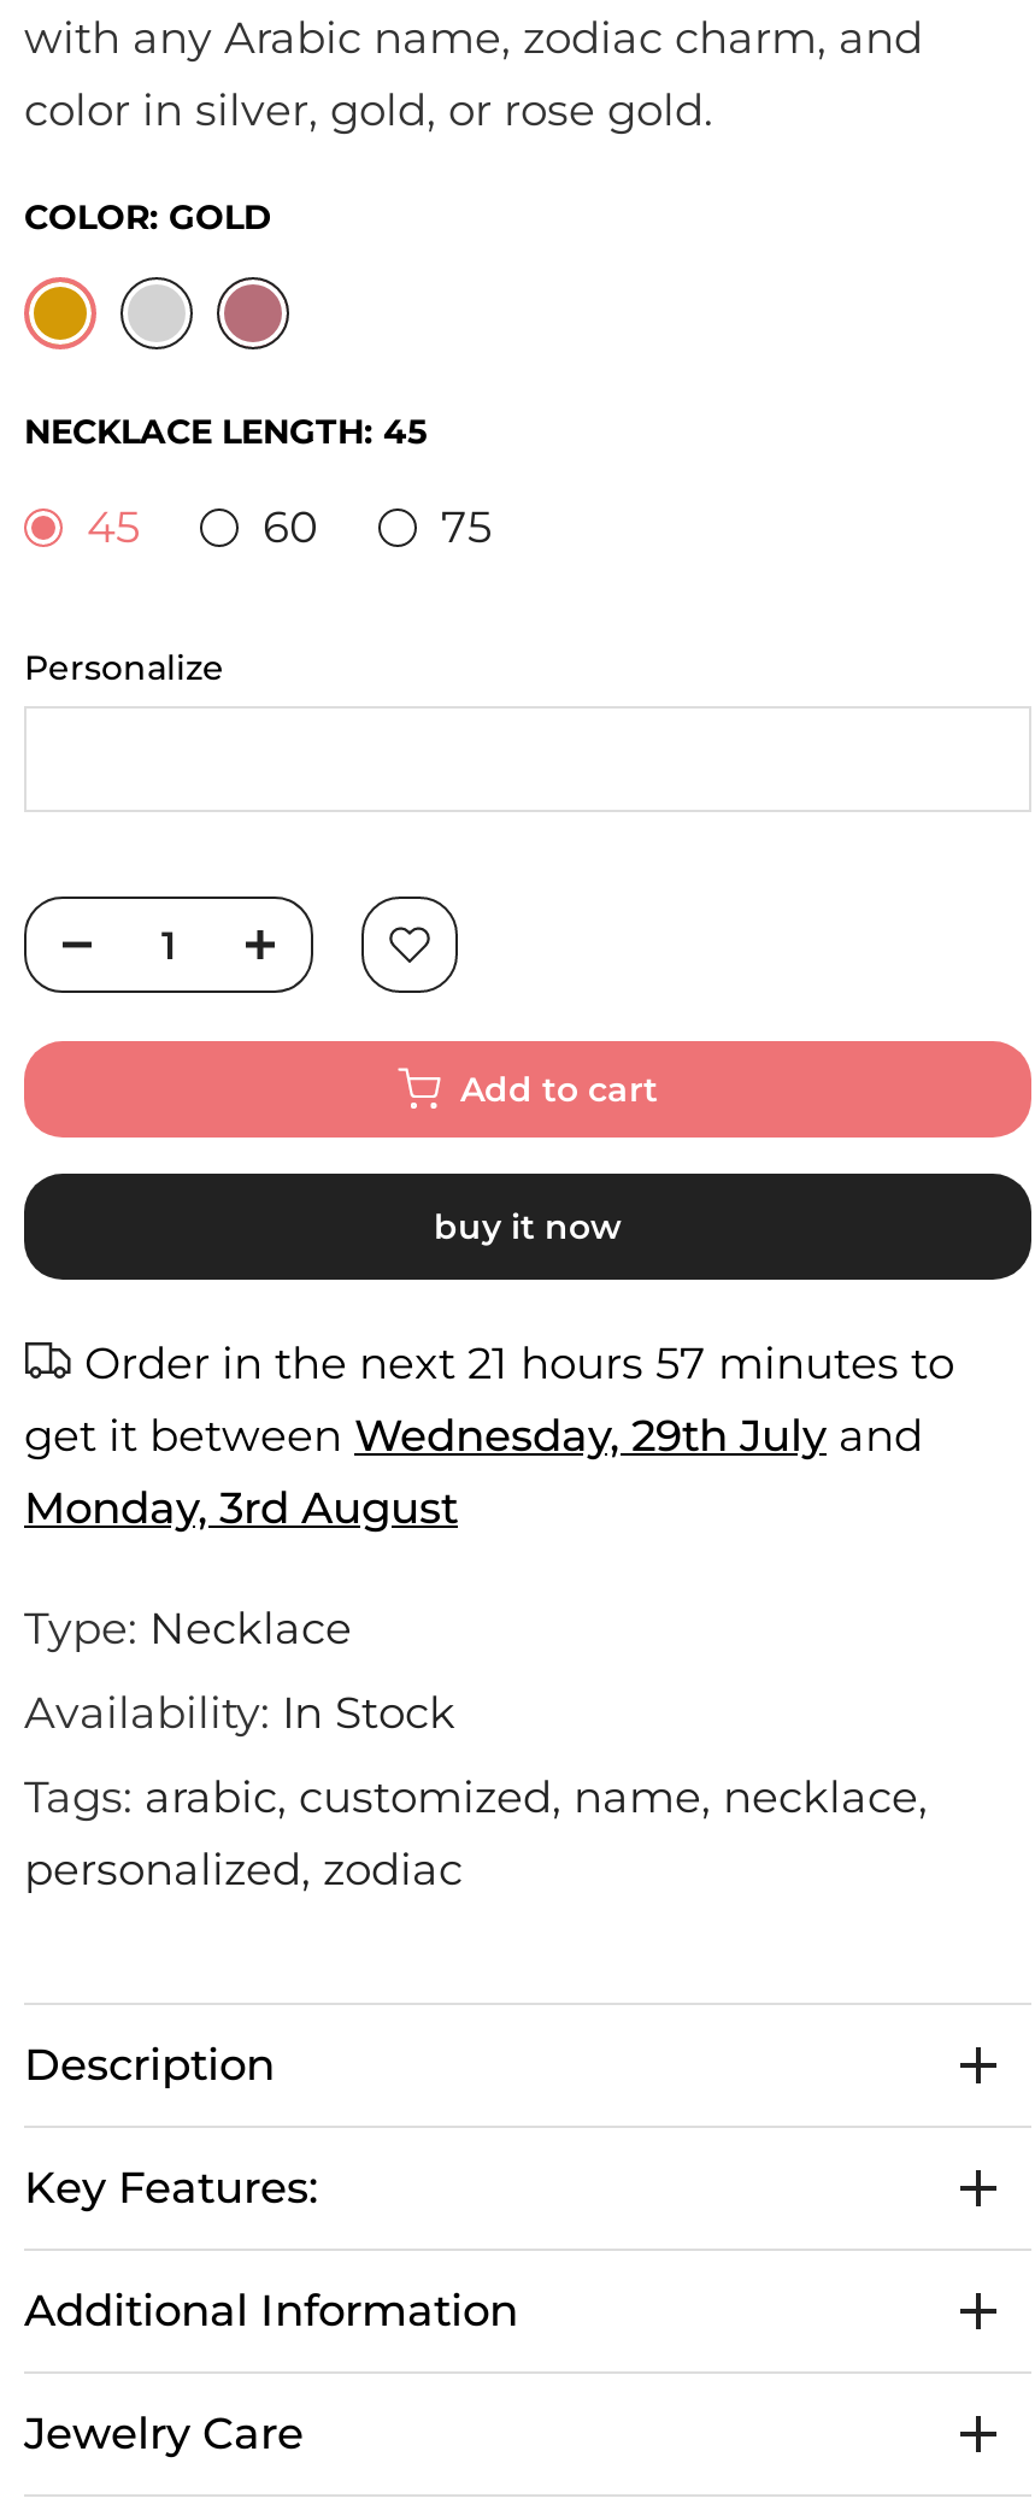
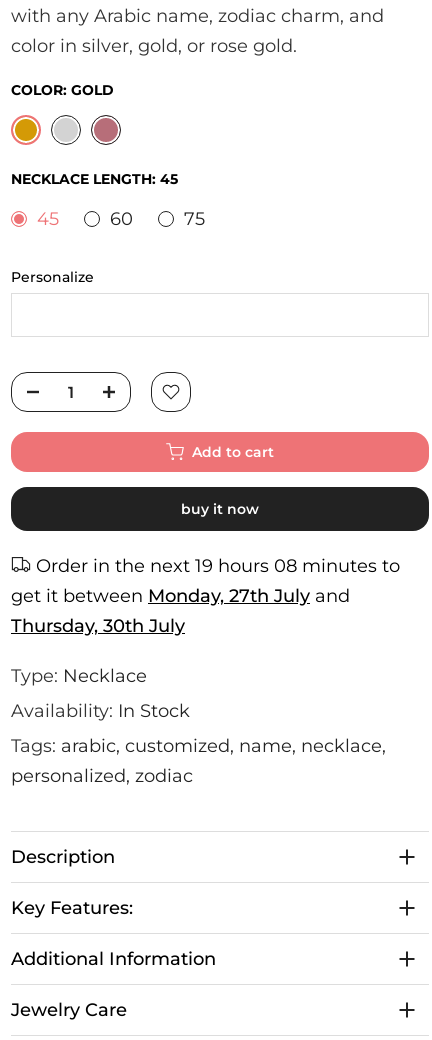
- Order in the next 21 hours 57 minutes to
- get it between Wednesday, 29th July and
- Monday, 3rd August
+ Order in the next 19 hours 08 minutes to
+ get it between Monday, 27th July and
+ Thursday, 30th July
